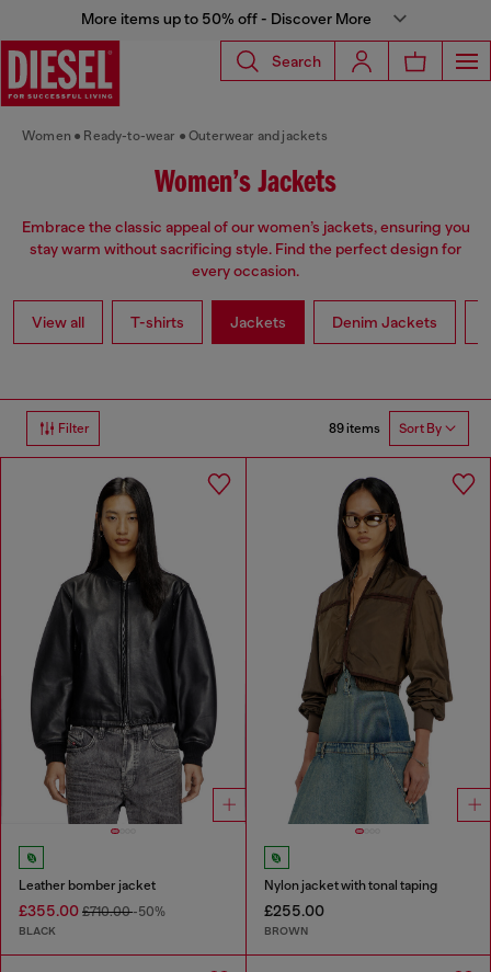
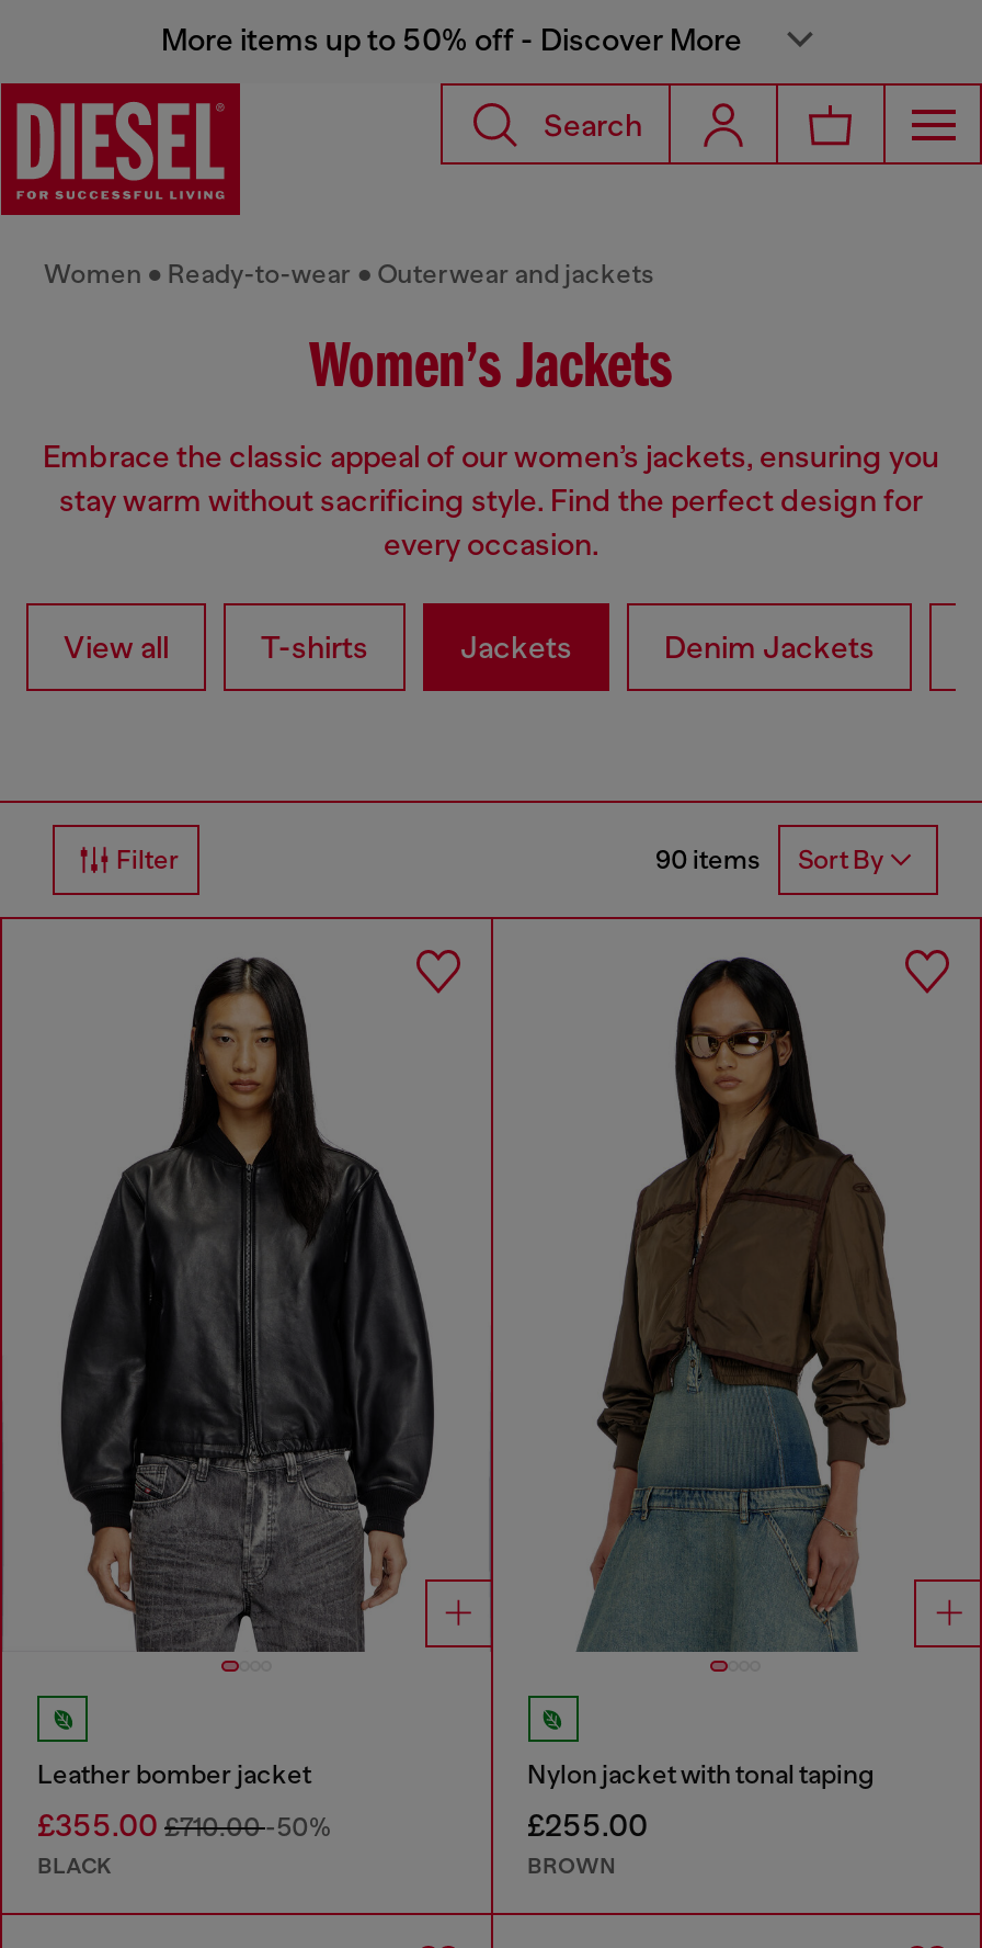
- 89 items Sort By
+ 90 items Sort By
